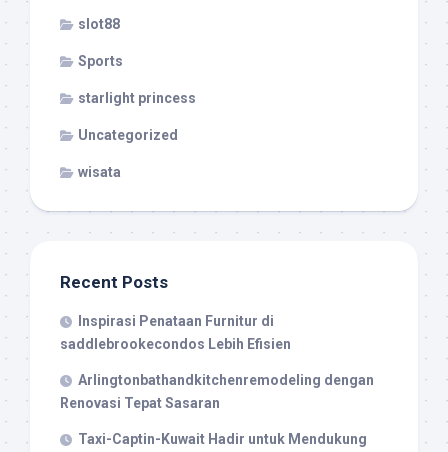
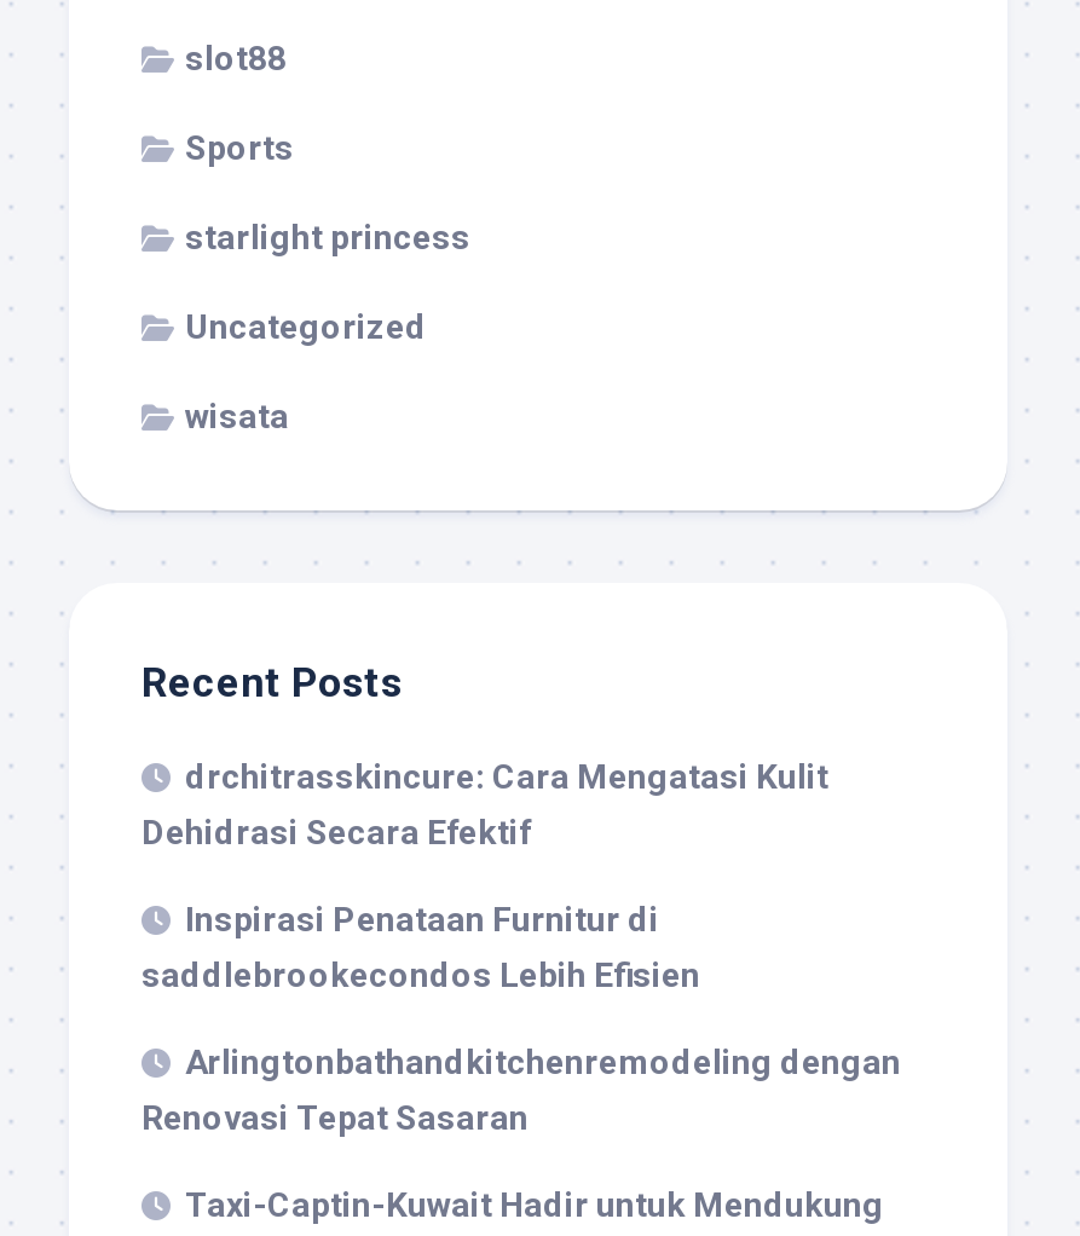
+ drchitrasskincure: Cara Mengatasi Kulit
+ Dehidrasi Secara Efektif
